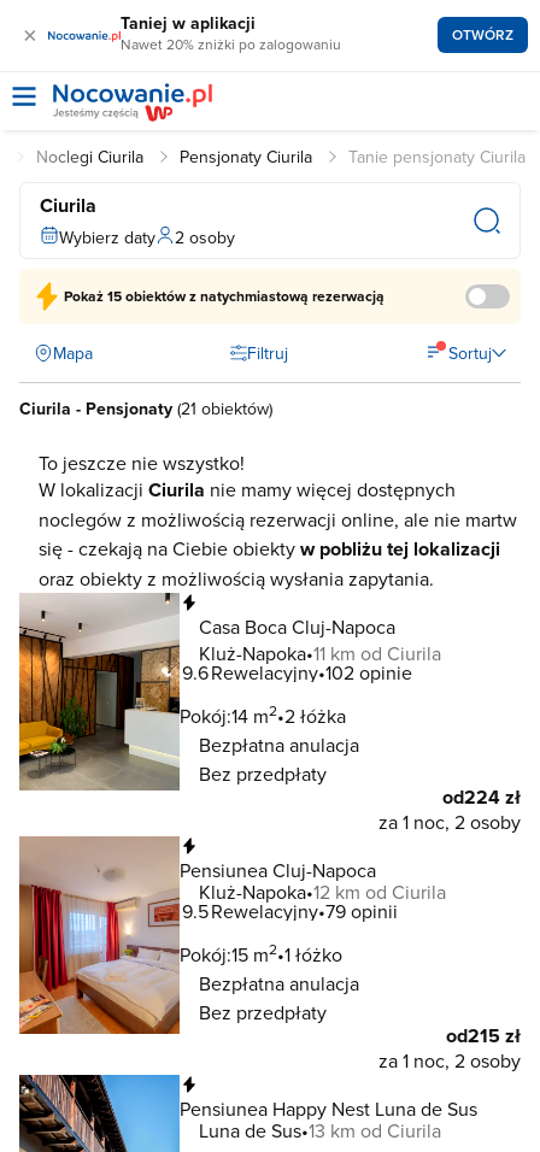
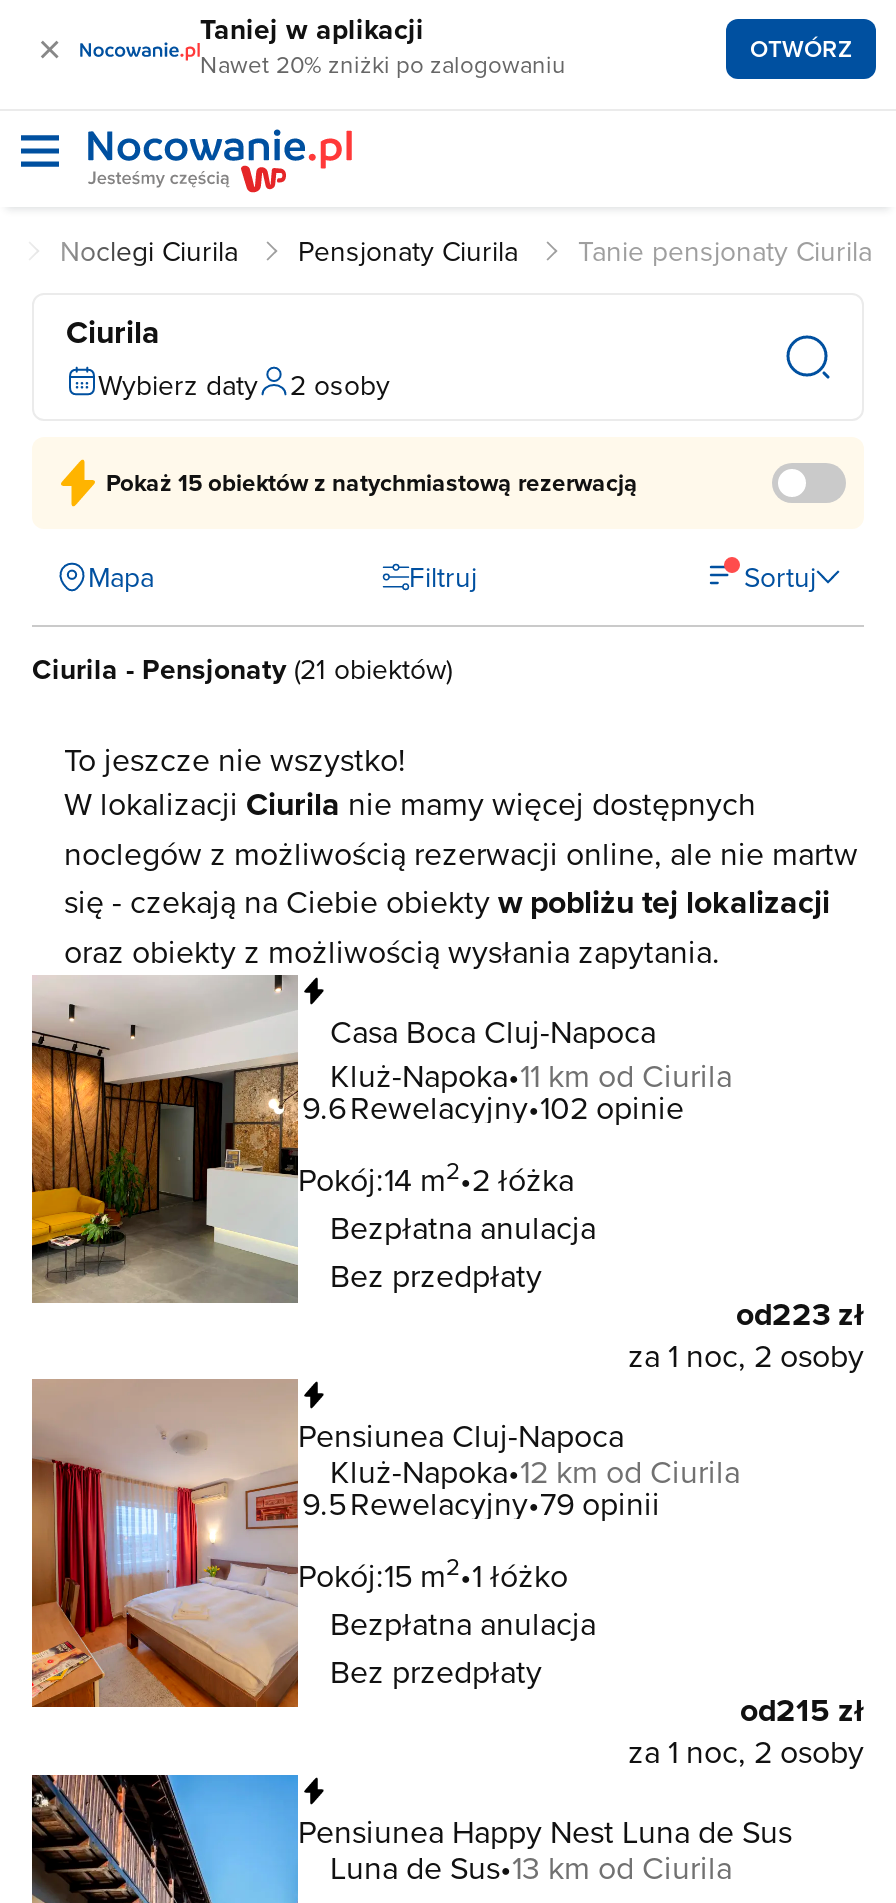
- od224 zł
+ od223 zł
